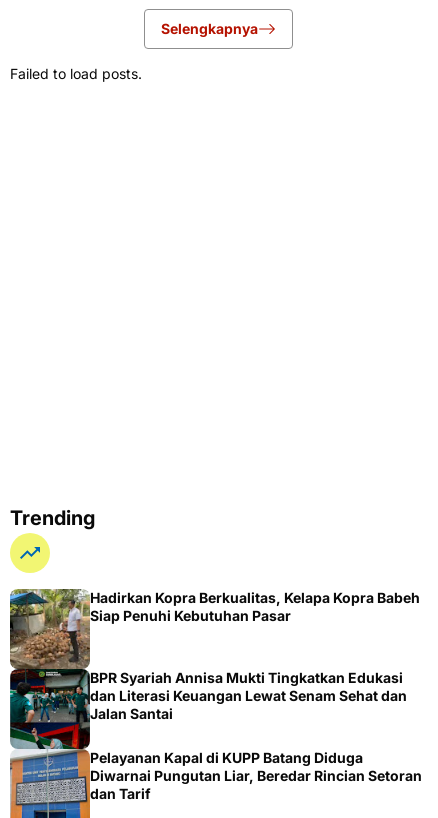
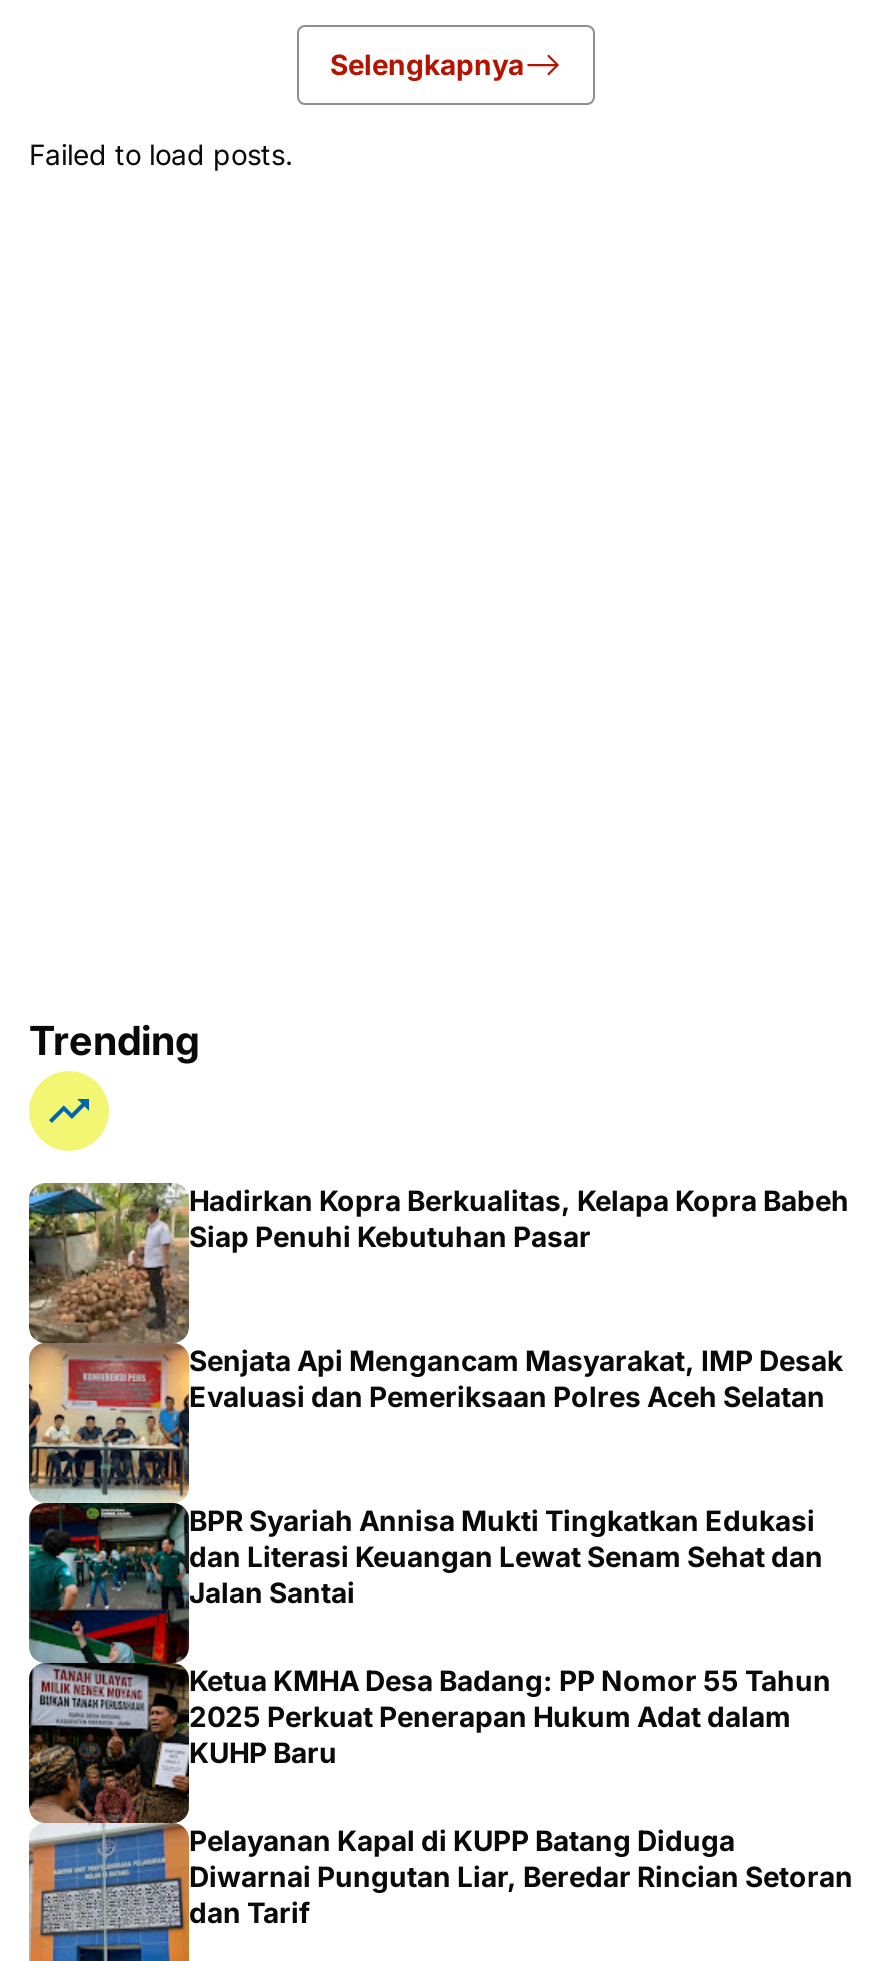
+ [image]
+ Senjata Api Mengancam Masyarakat, IMP Desak
+ Evaluasi dan Pemeriksaan Polres Aceh Selatan

+ [image]
+ Ketua KMHA Desa Badang: PP Nomor 55 Tahun
+ 2025 Perkuat Penerapan Hukum Adat dalam
+ KUHP Baru
